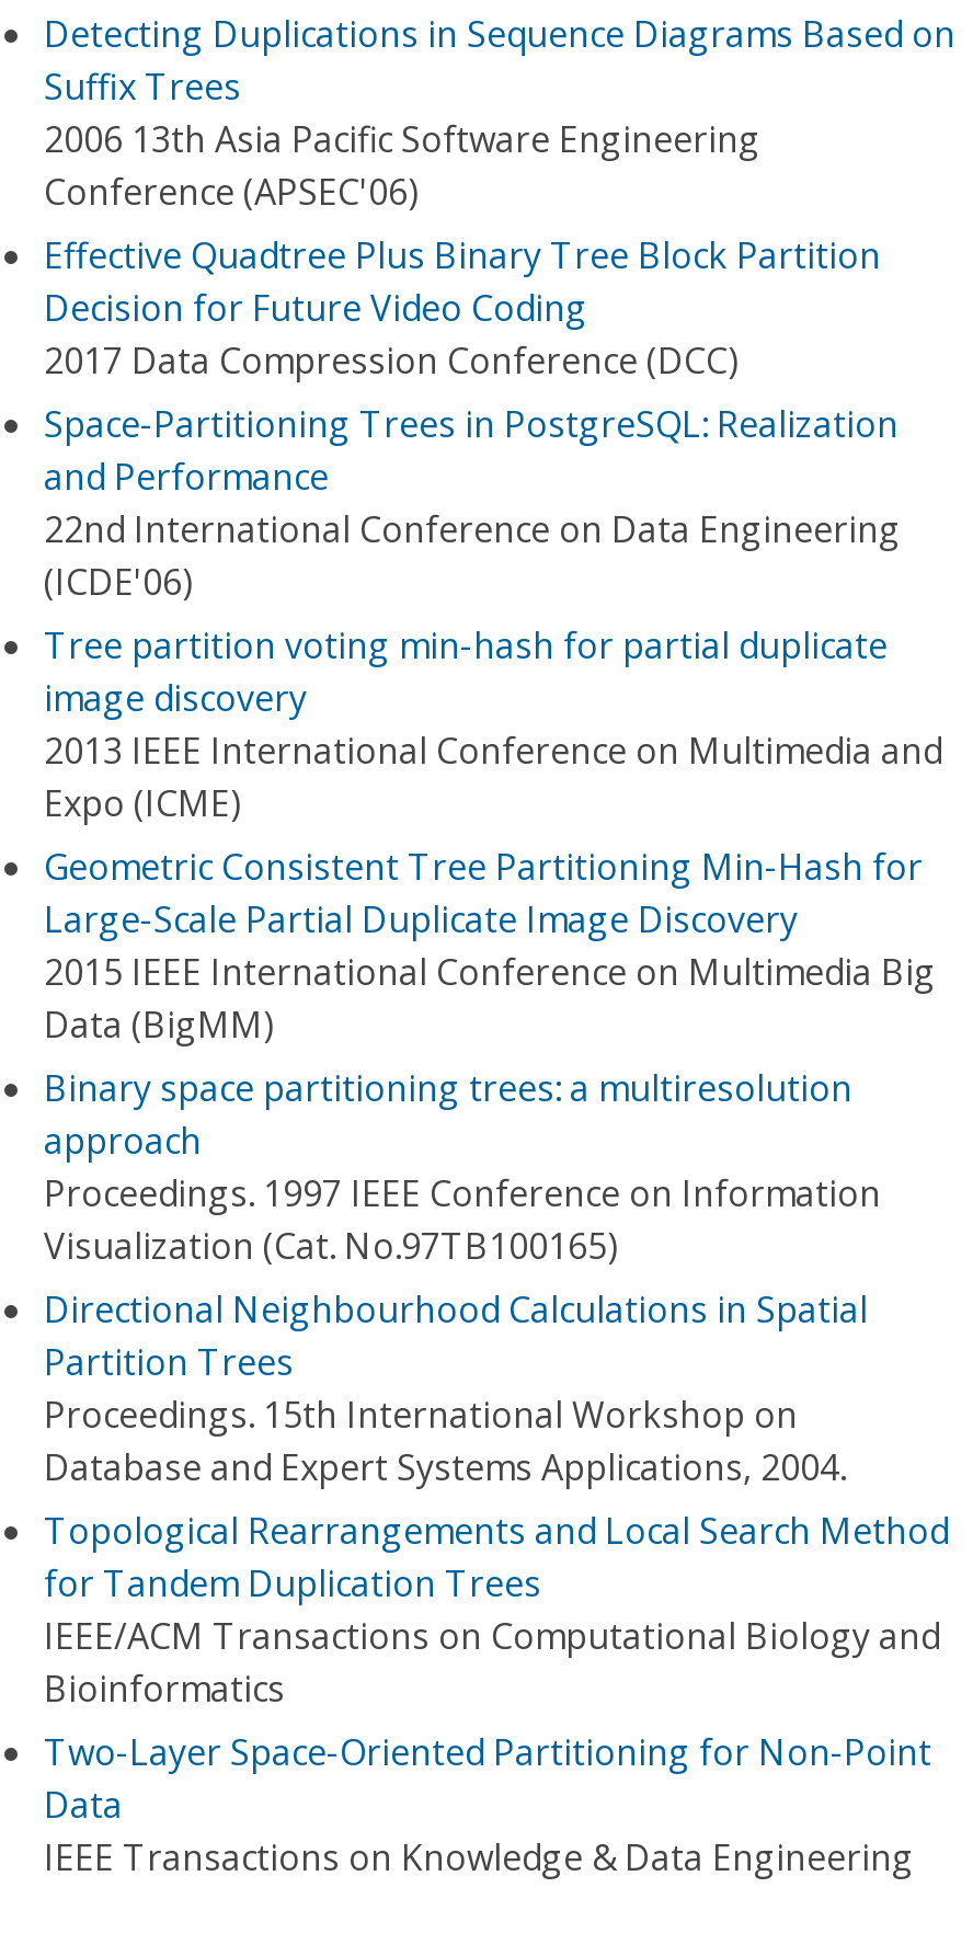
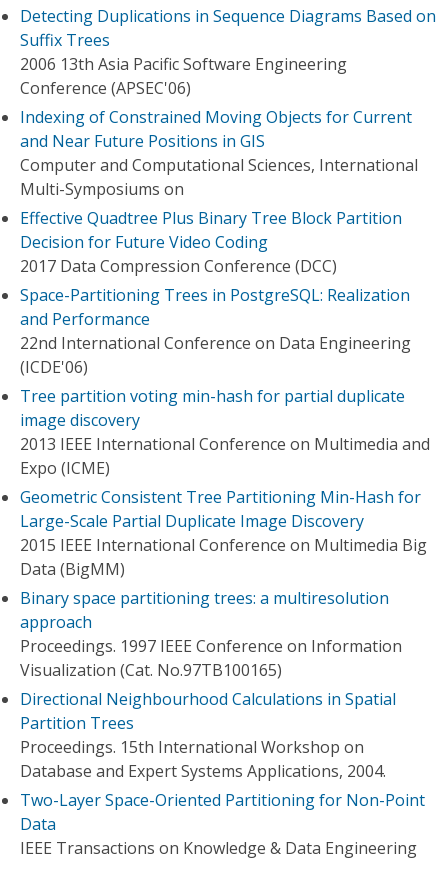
+ Indexing of Constrained Moving Objects for Current
+ and Near Future Positions in GIS
+ Computer and Computational Sciences, International
+ Multi-Symposiums on

moved down: Effective Quadtree Plus Binary Tree Block Partition | Decision for Future Video Coding | 2017 Data Compression Conference (DCC) | ... | Proceedings. 15th International Workshop on | Database and Expert Systems Applications, 2004.

- Topological Rearrangements and Local Search Method
- for Tandem Duplication Trees
- IEEE/ACM Transactions on Computational Biology and
- Bioinformatics
